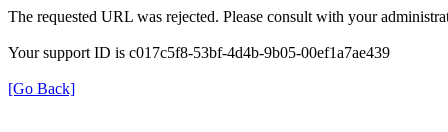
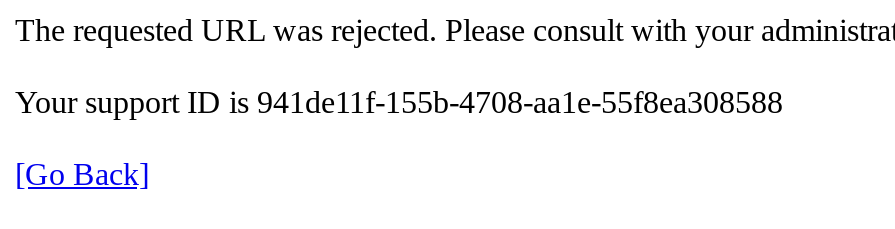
- Your support ID is c017c5f8-53bf-4d4b-9b05-00ef1a7ae439
+ Your support ID is 941de11f-155b-4708-aa1e-55f8ea308588
